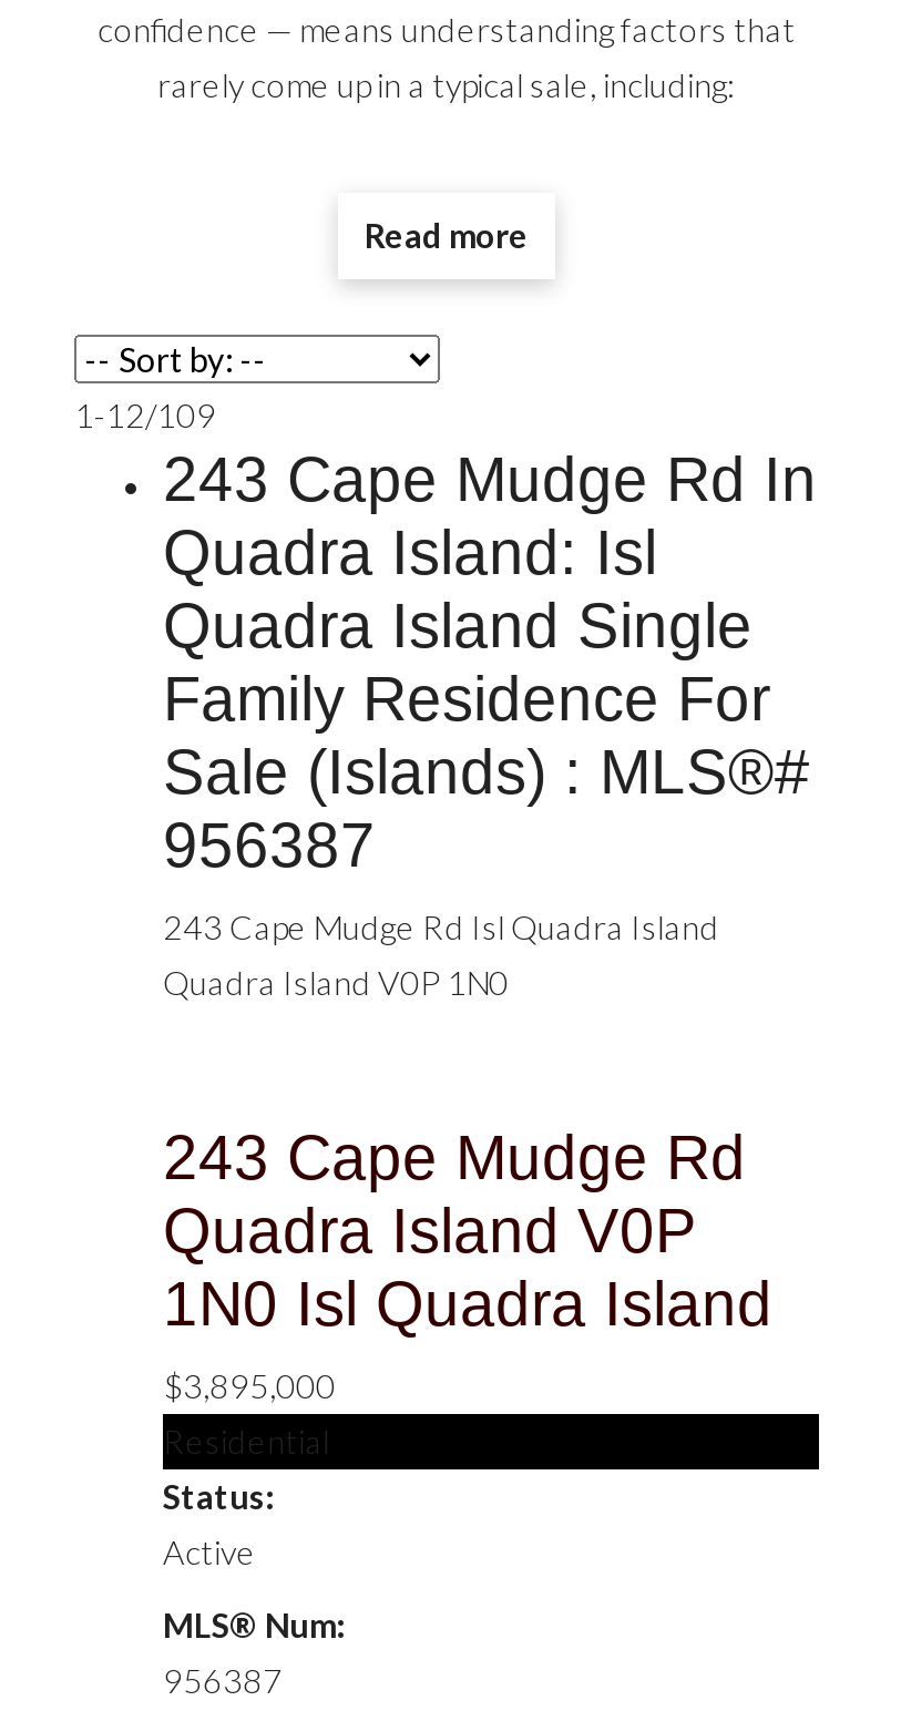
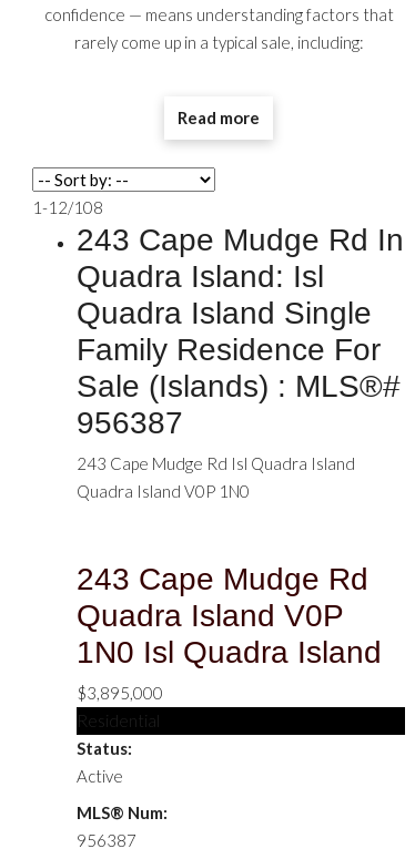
- 1-12/109
+ 1-12/108
